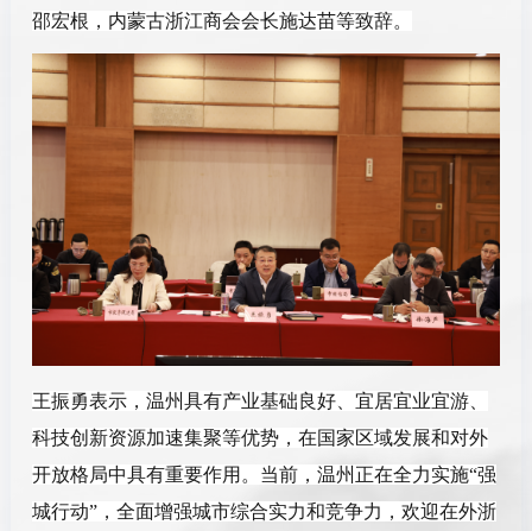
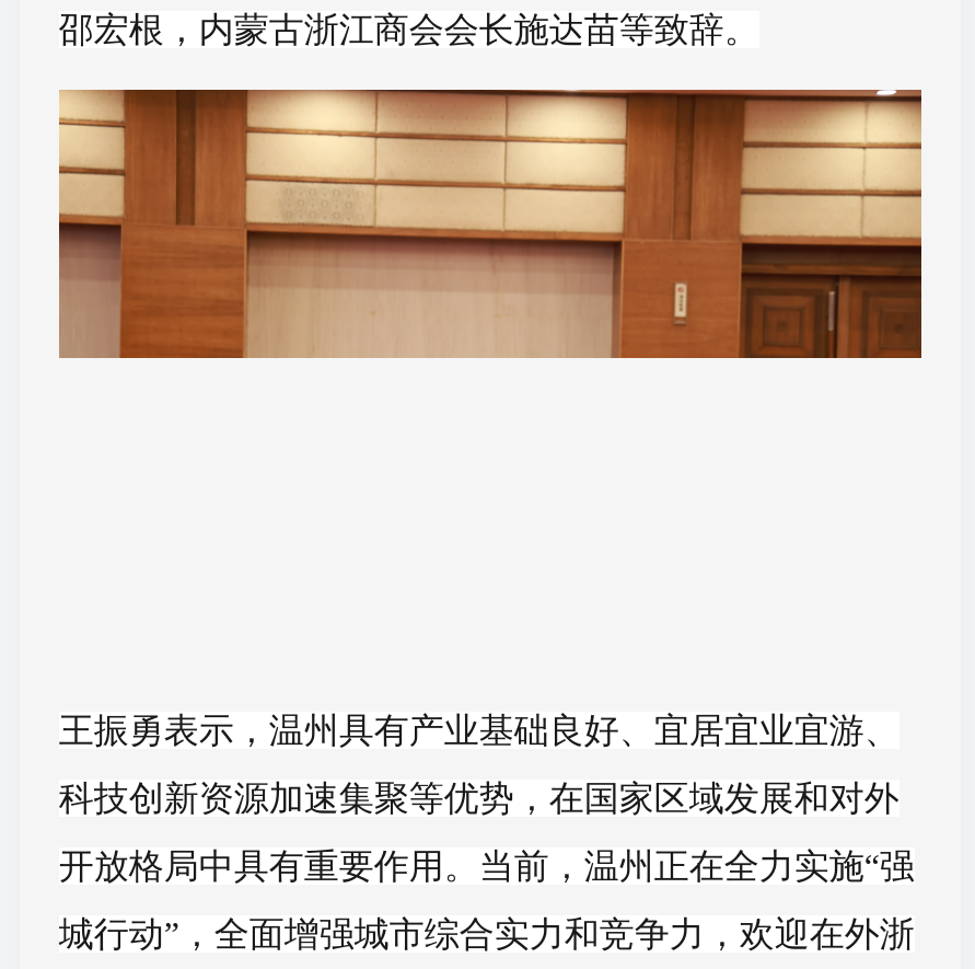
- [image]
